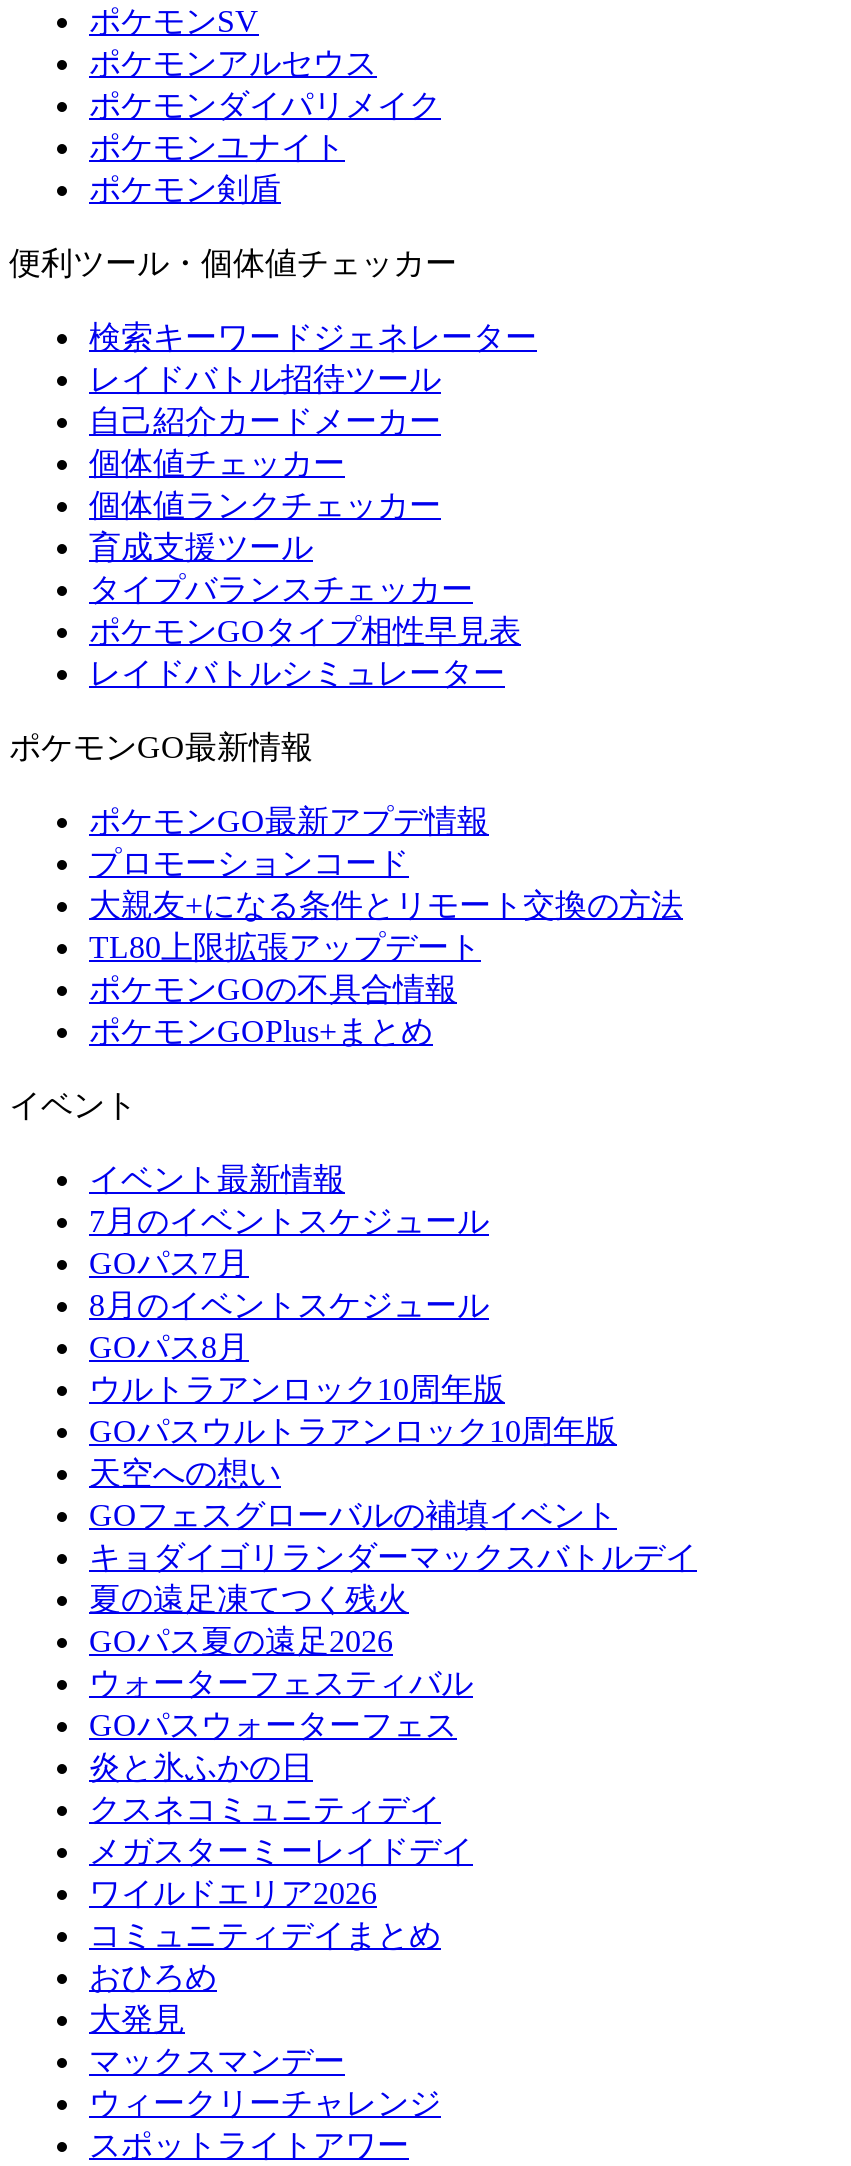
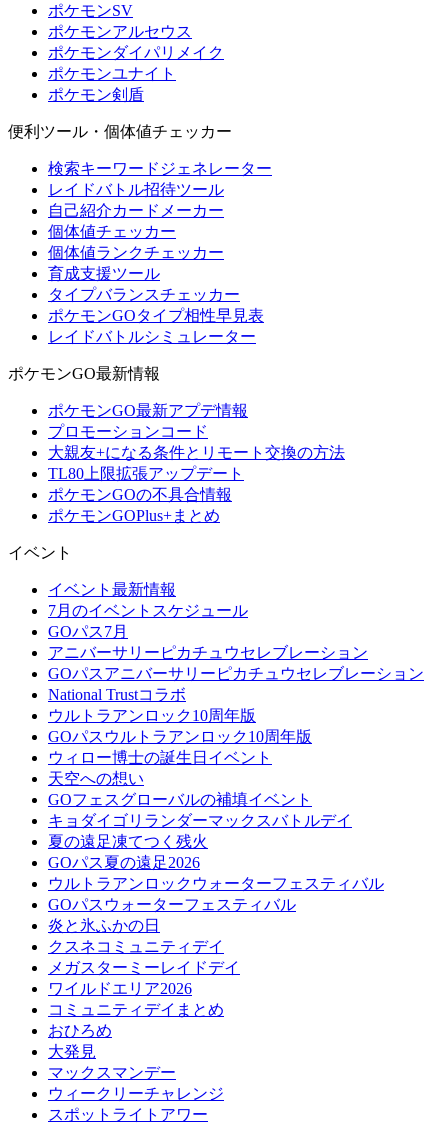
- 8月のイベントスケジュール
- GOパス8月
+ アニバーサリーピカチュウセレブレーション
+ GOパスアニバーサリーピカチュウセレブレーション
+ National Trustコラボ

+ ウィロー博士の誕生日イベント

- ウォーターフェスティバル
- GOパスウォーターフェス
+ ウルトラアンロックウォーターフェスティバル
+ GOパスウォーターフェスティバル
